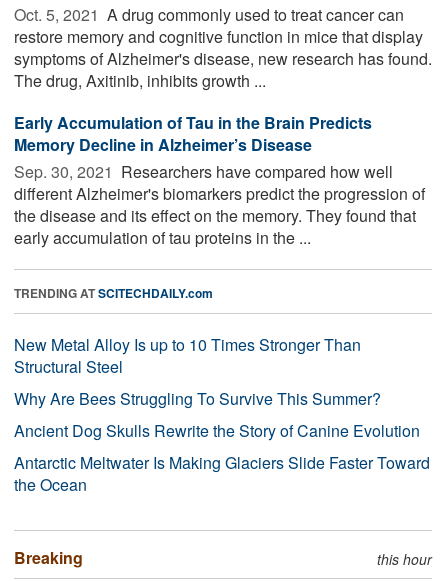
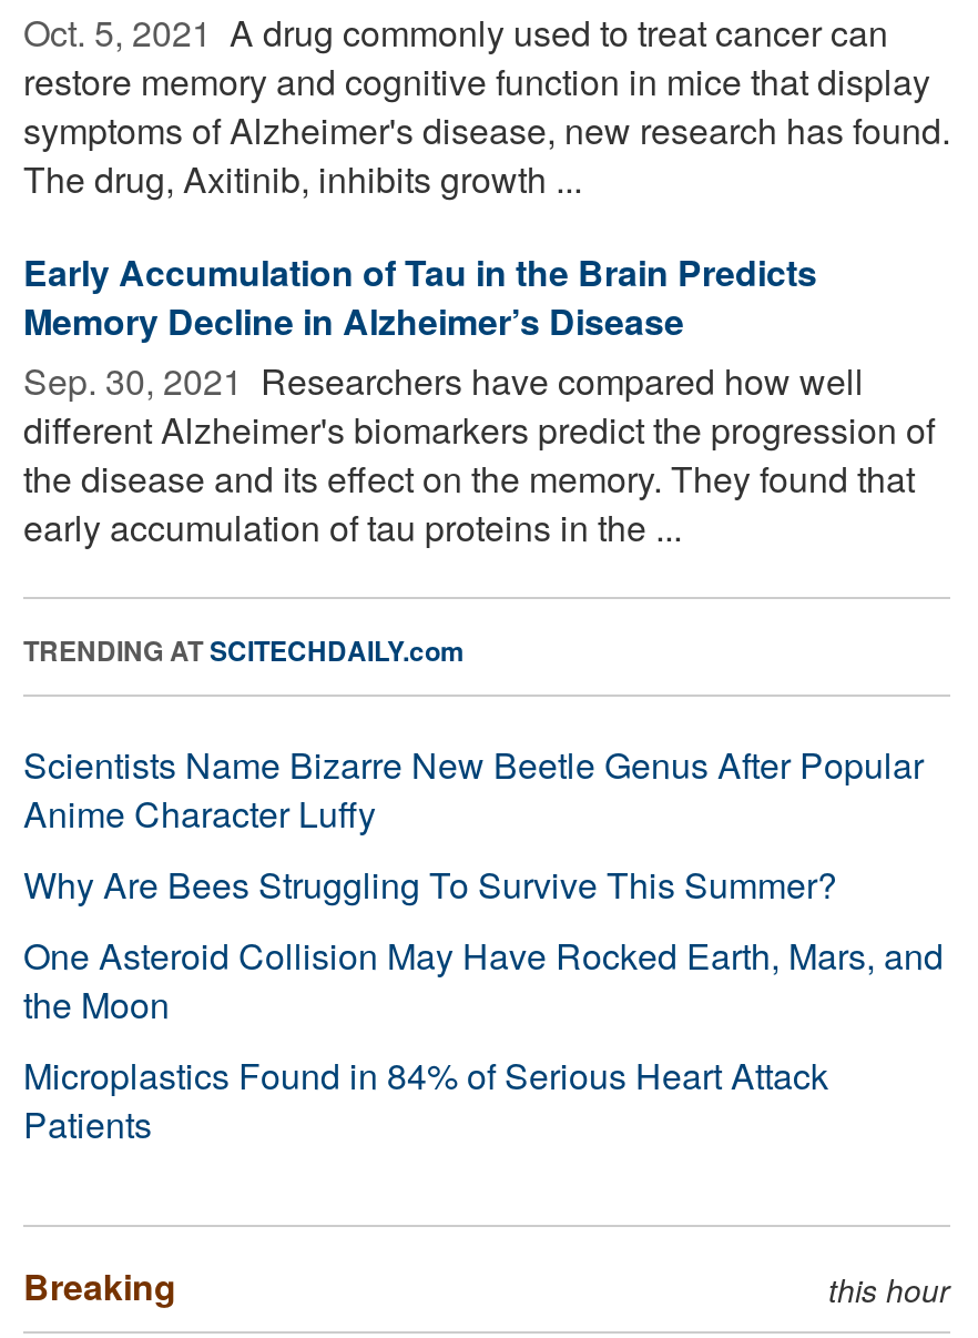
- New Metal Alloy Is up to 10 Times Stronger Than
- Structural Steel
+ Scientists Name Bizarre New Beetle Genus After Popular
+ Anime Character Luffy

- Ancient Dog Skulls Rewrite the Story of Canine Evolution
- Antarctic Meltwater Is Making Glaciers Slide Faster Toward
- the Ocean
+ One Asteroid Collision May Have Rocked Earth, Mars, and
+ the Moon
+ Microplastics Found in 84% of Serious Heart Attack
+ Patients
